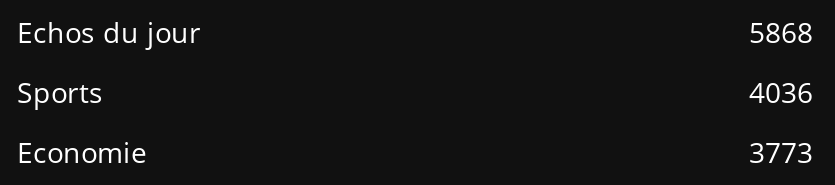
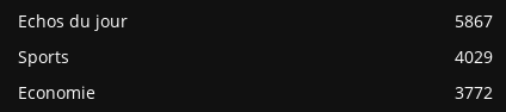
- 5868
+ 5867

- 4036
+ 4029

- 3773
+ 3772
